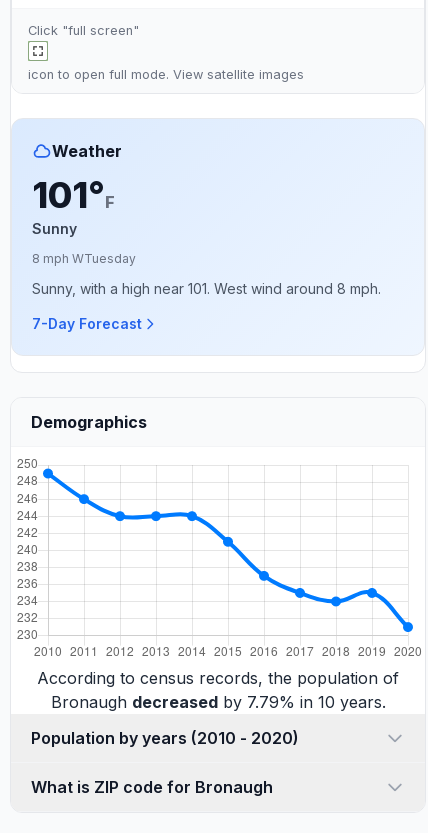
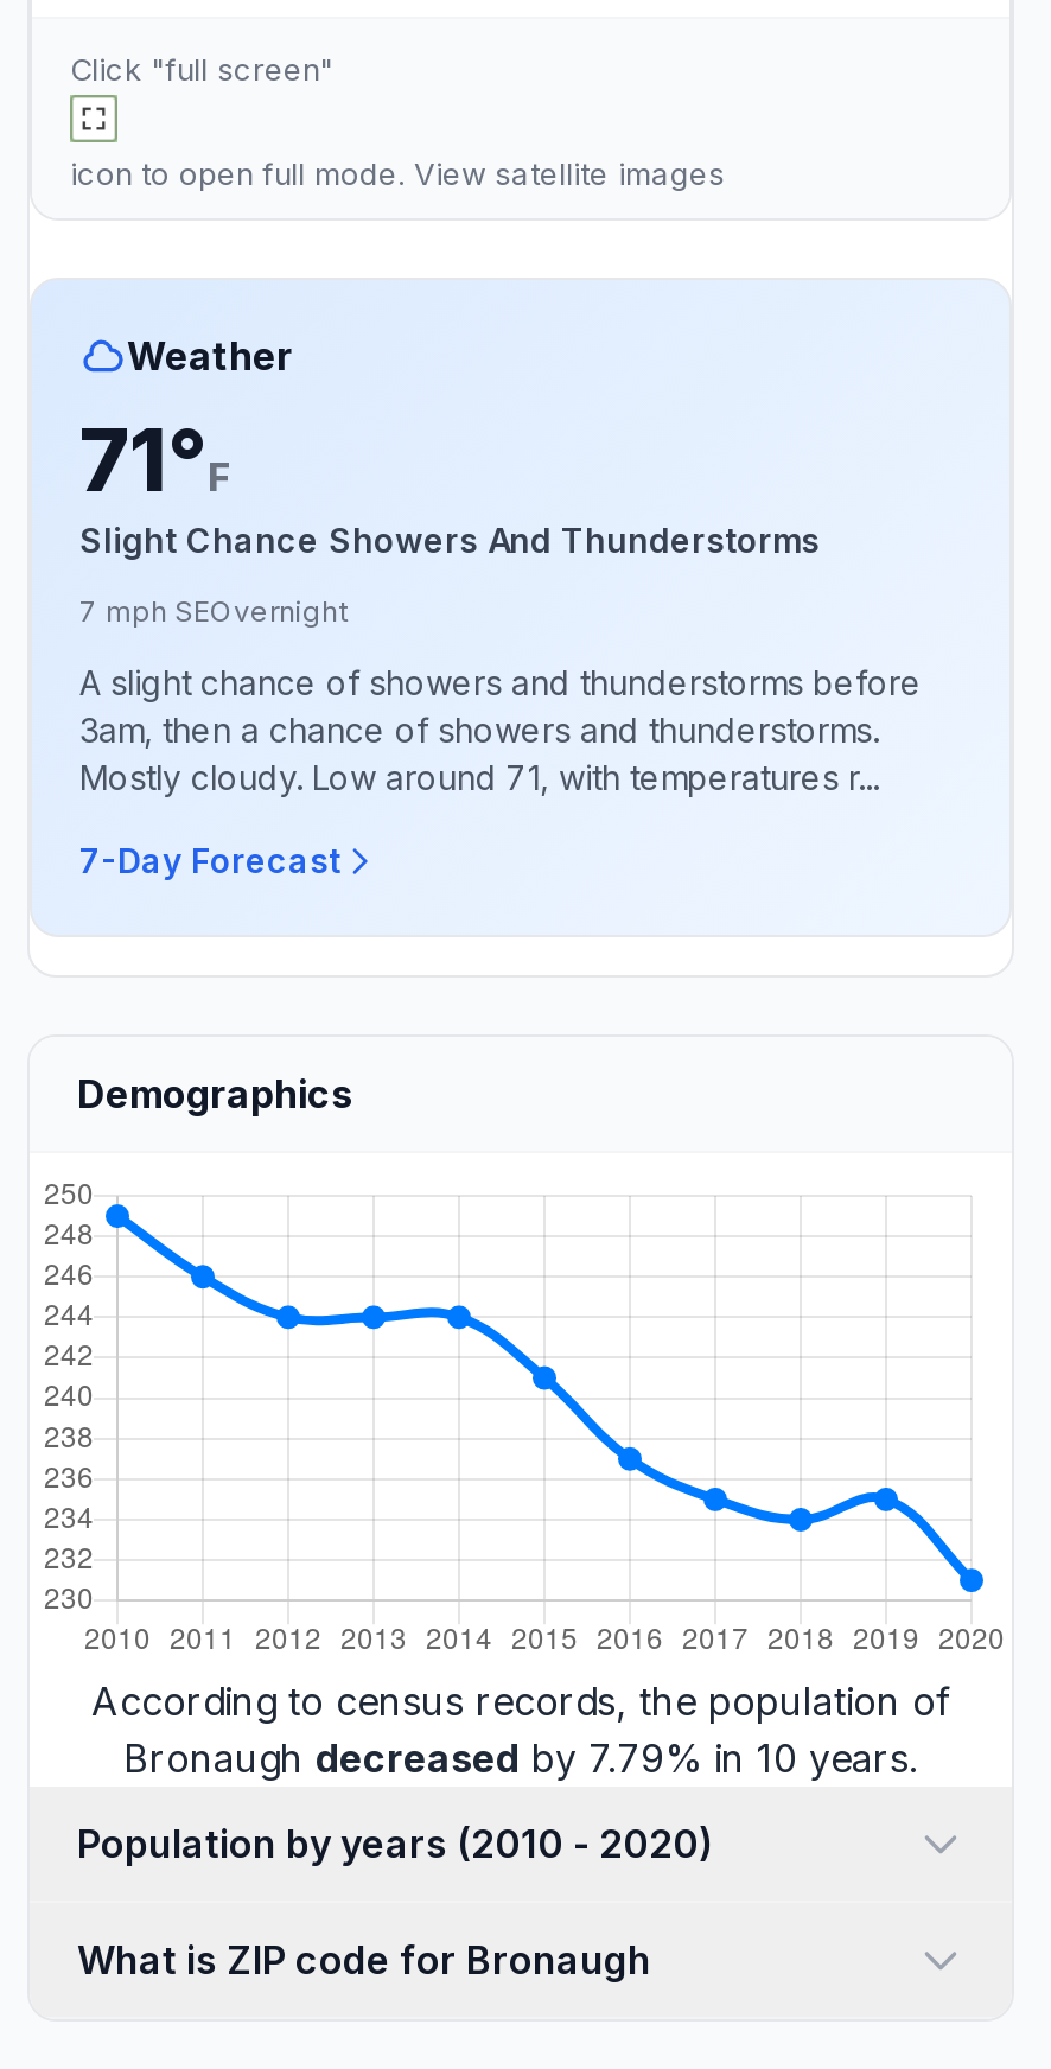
- 101°F
- Sunny
+ 71°F
+ Slight Chance Showers And Thunderstorms

- 8 mph WTuesday
+ 7 mph SEOvernight

- Sunny, with a high near 101. West wind around 8 mph.
+ A slight chance of showers and thunderstorms before
+ 3am, then a chance of showers and thunderstorms.
+ Mostly cloudy. Low around 71, with temperatures r...
